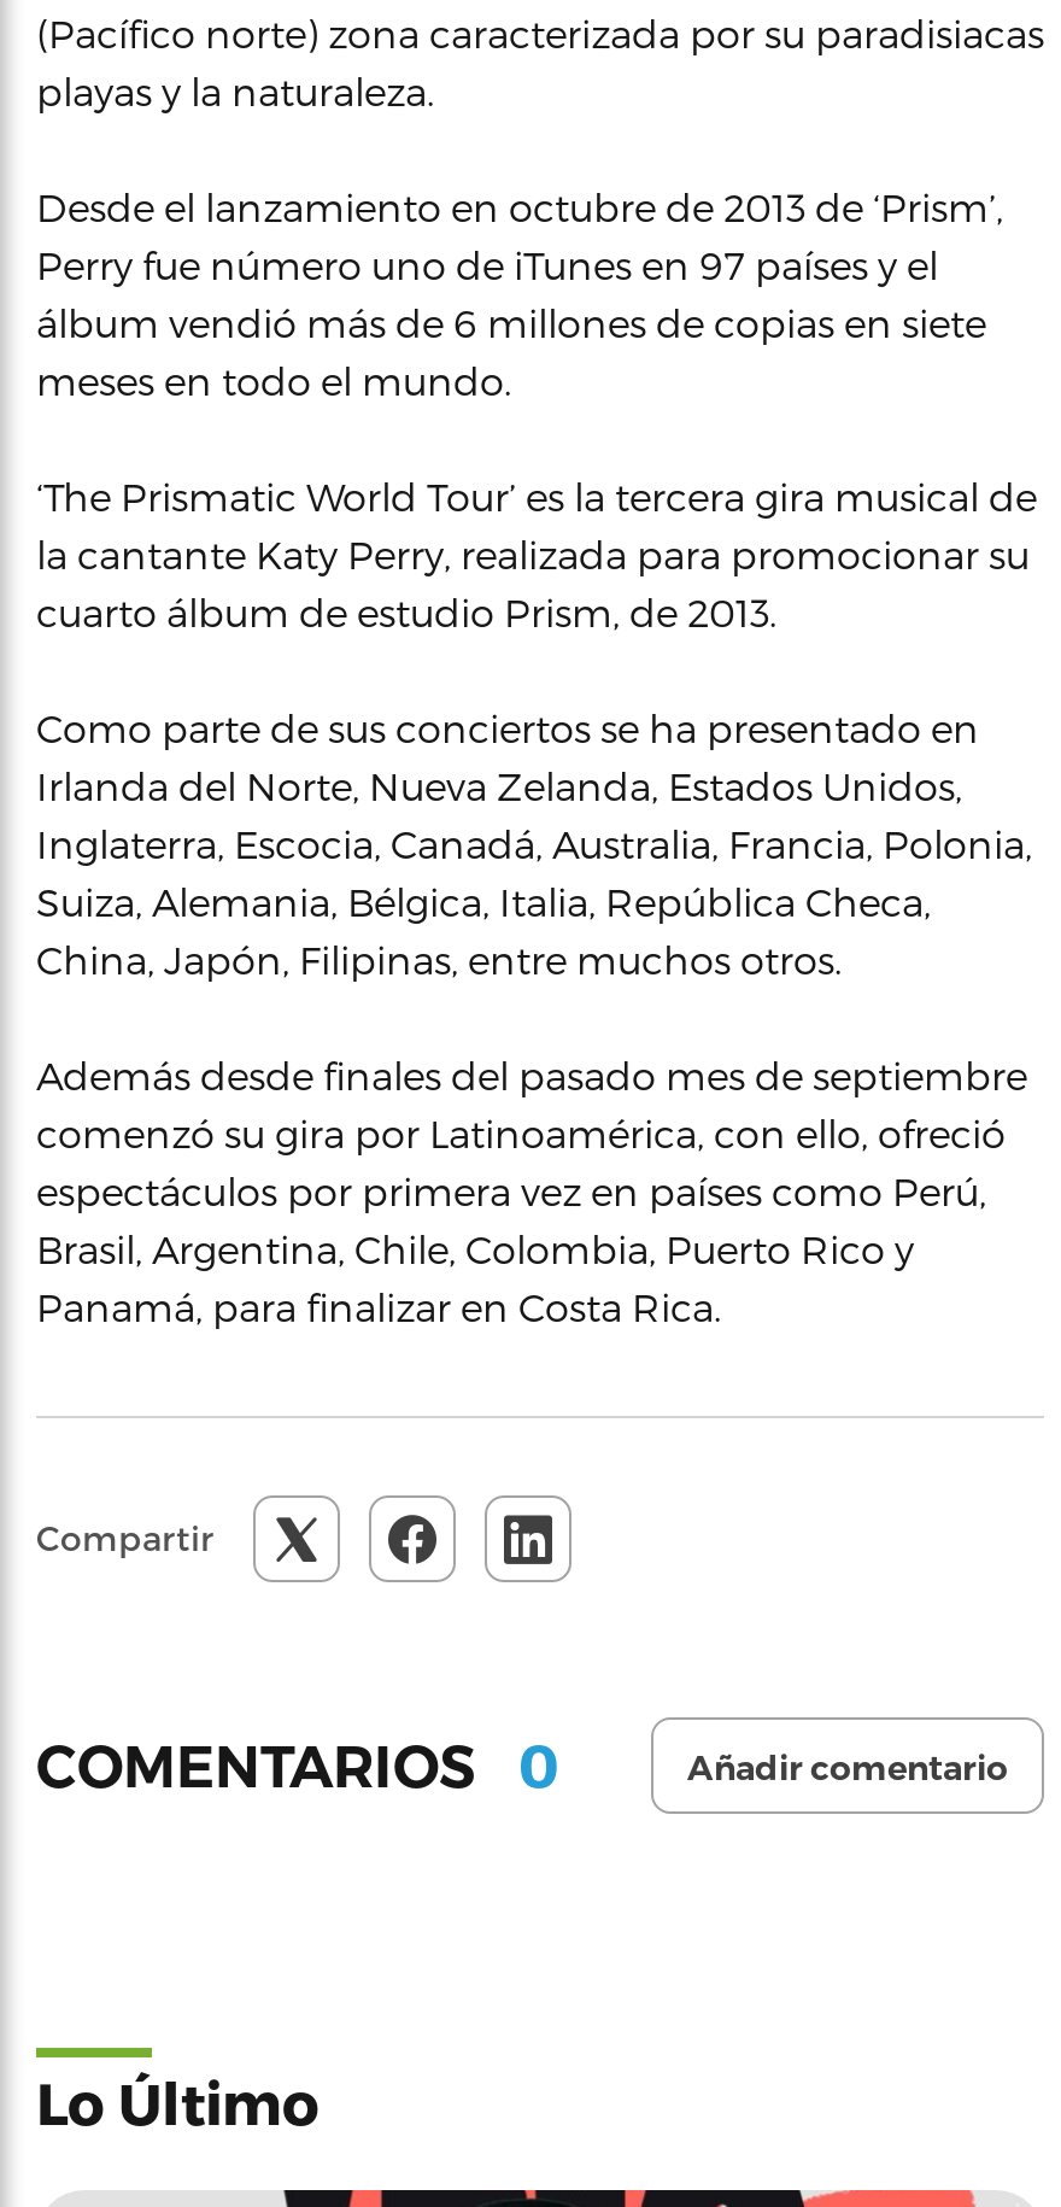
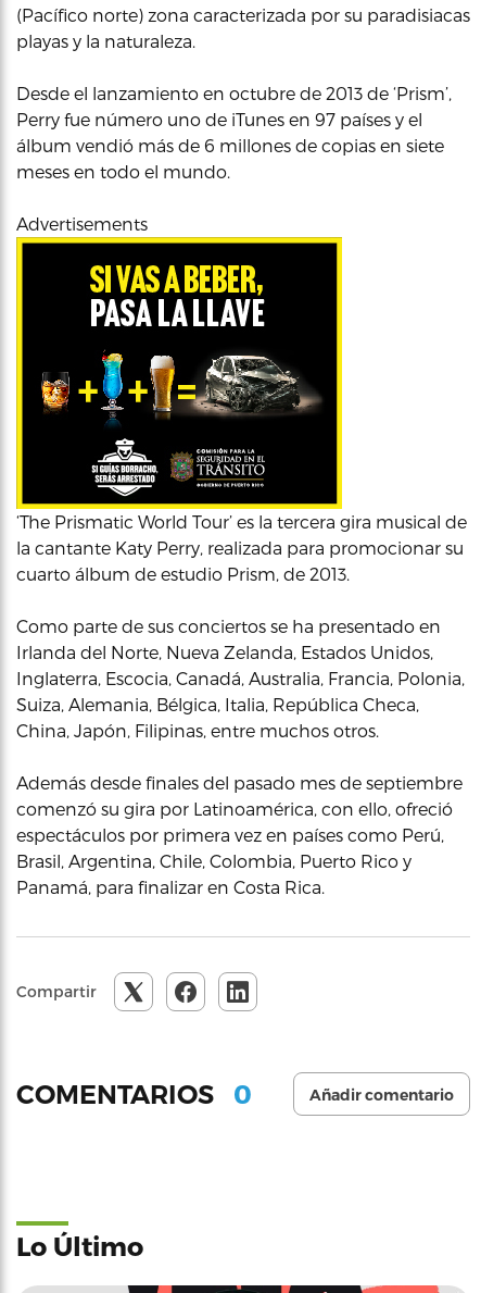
+ [image]

+ Advertisements
